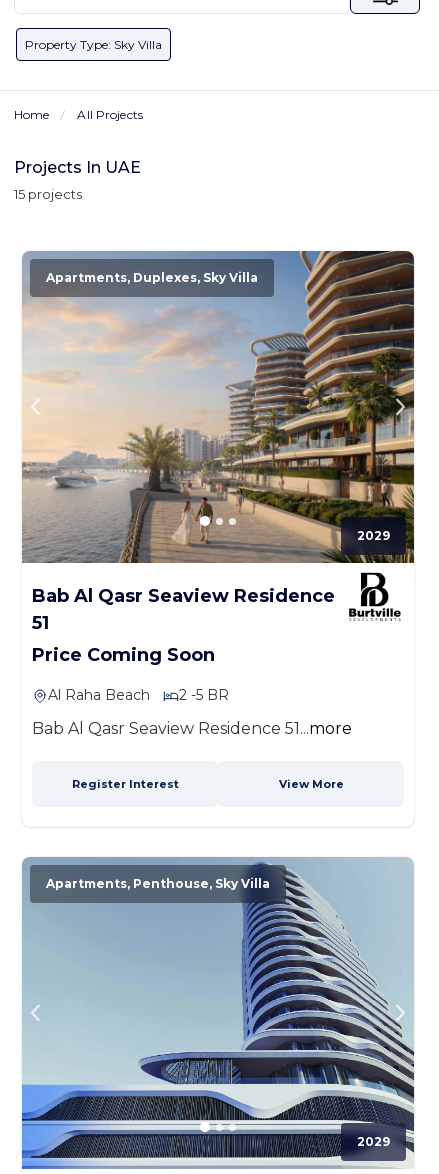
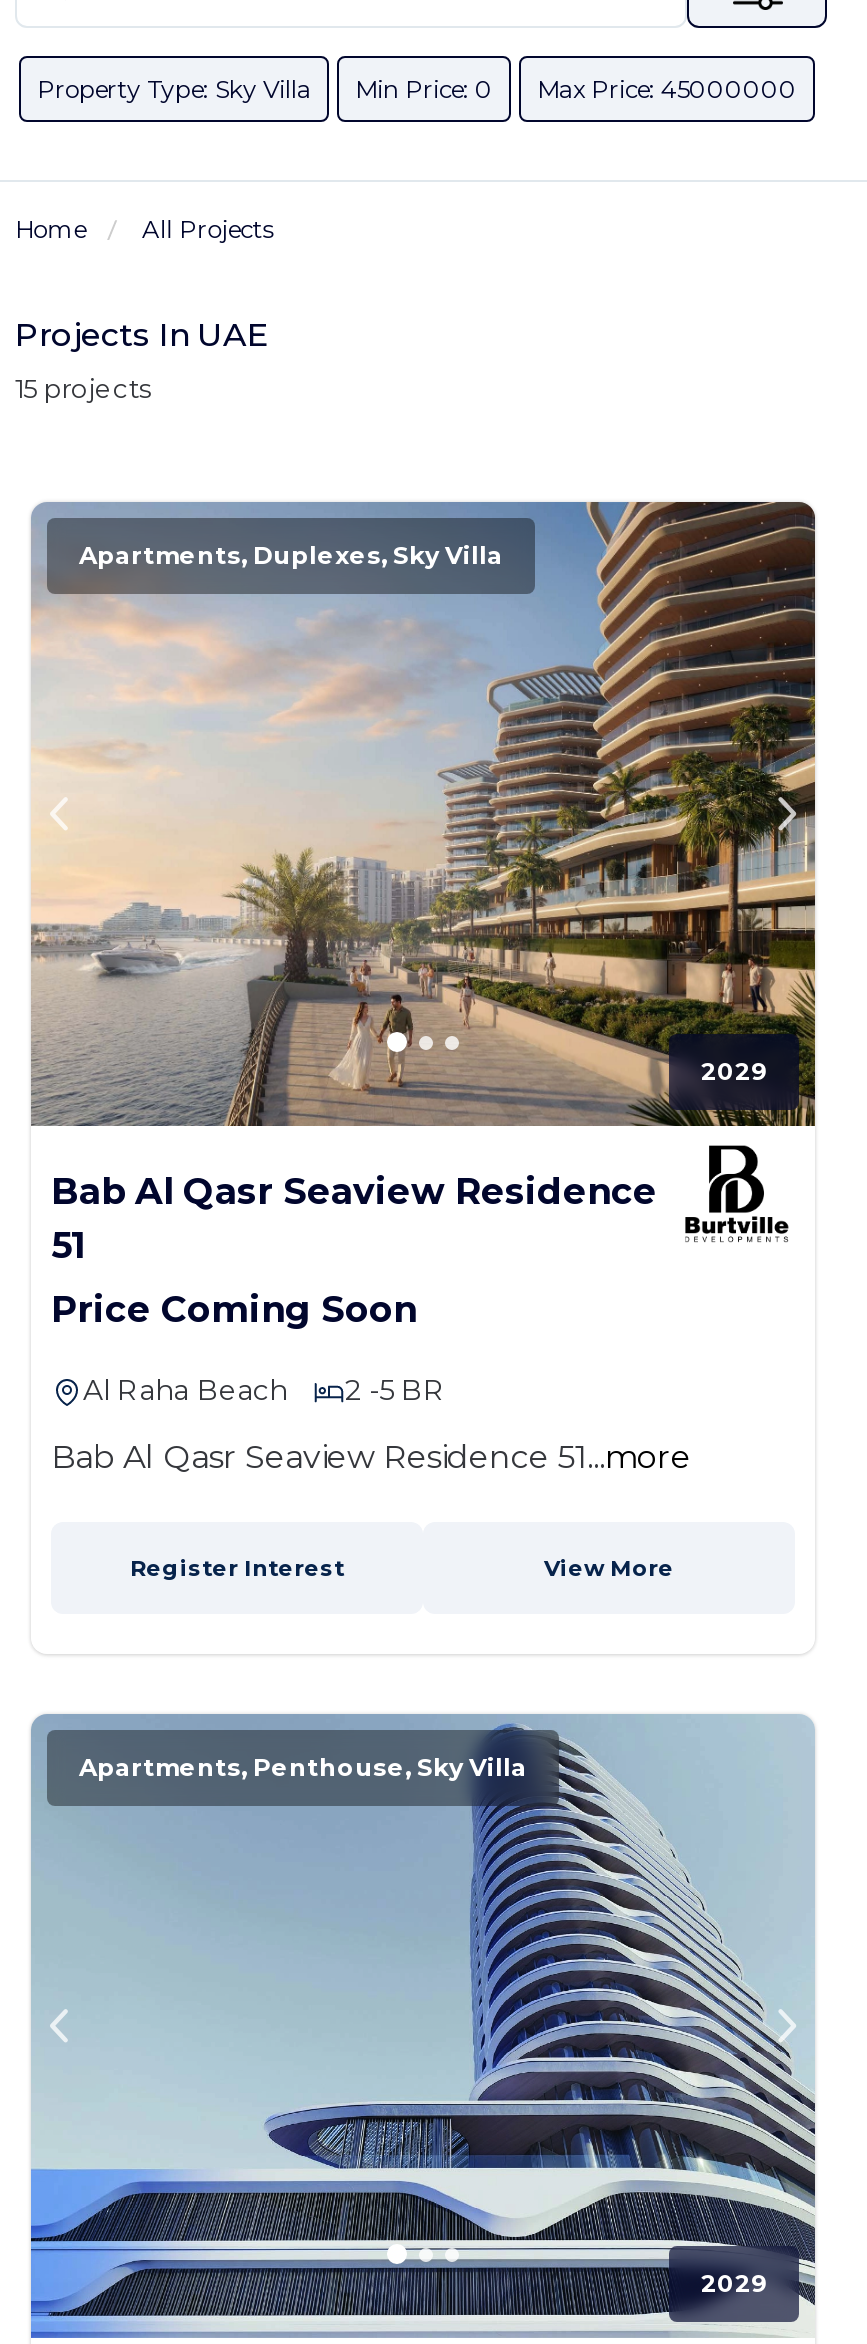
+ Min Price: 0
+ Max Price: 45000000
